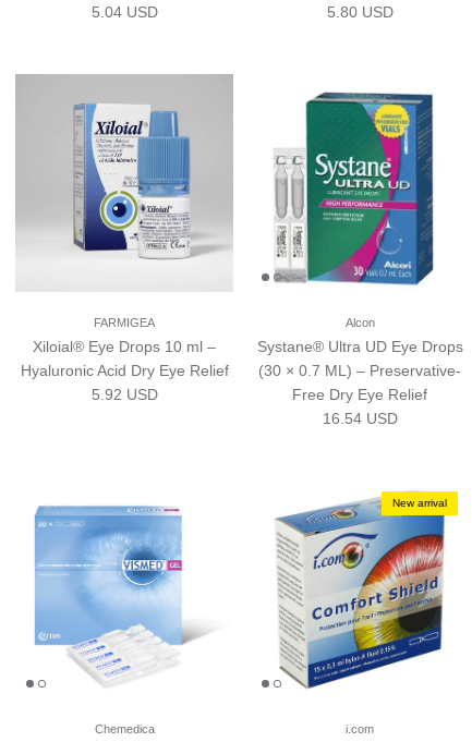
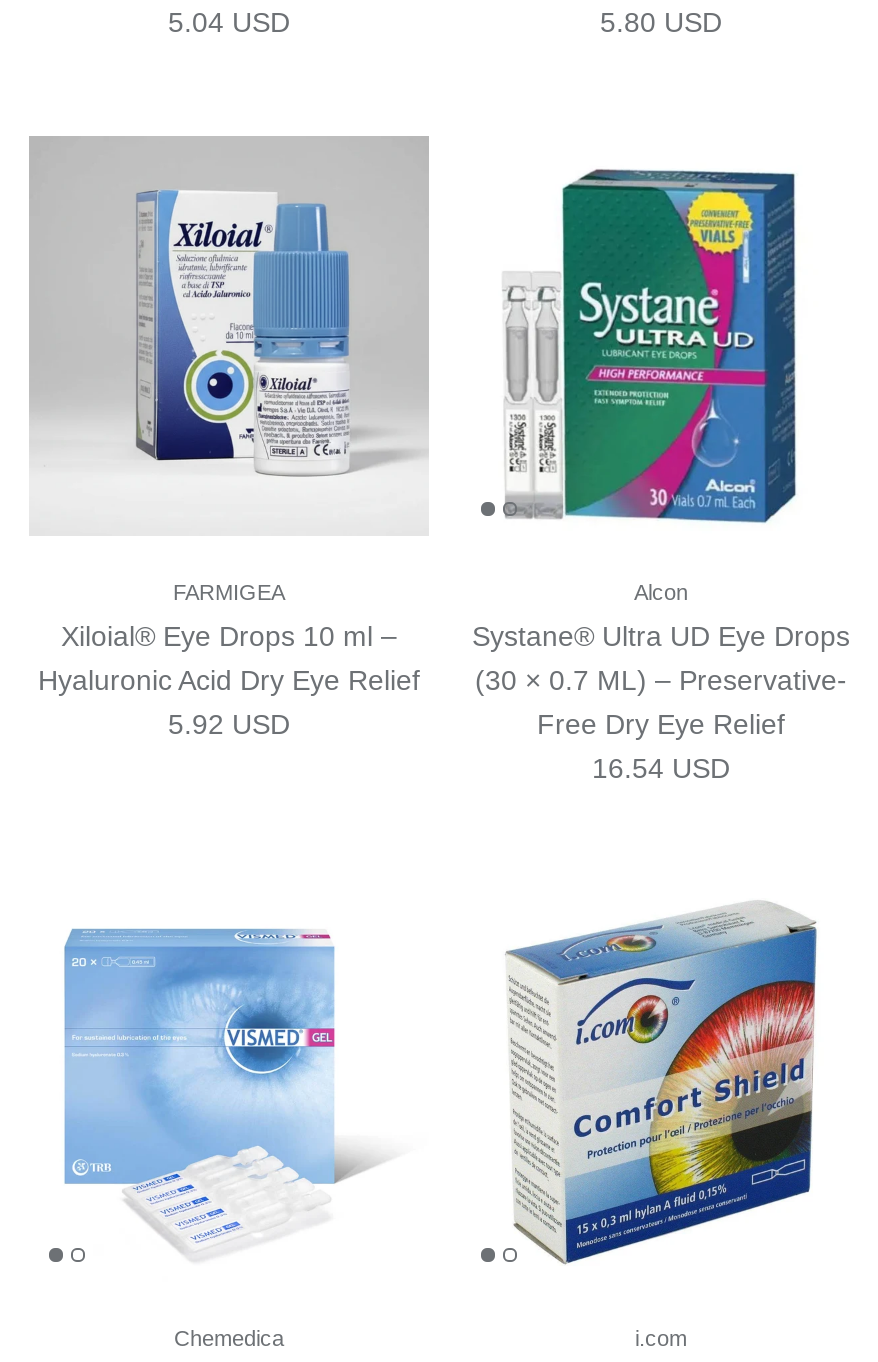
- New arrival
